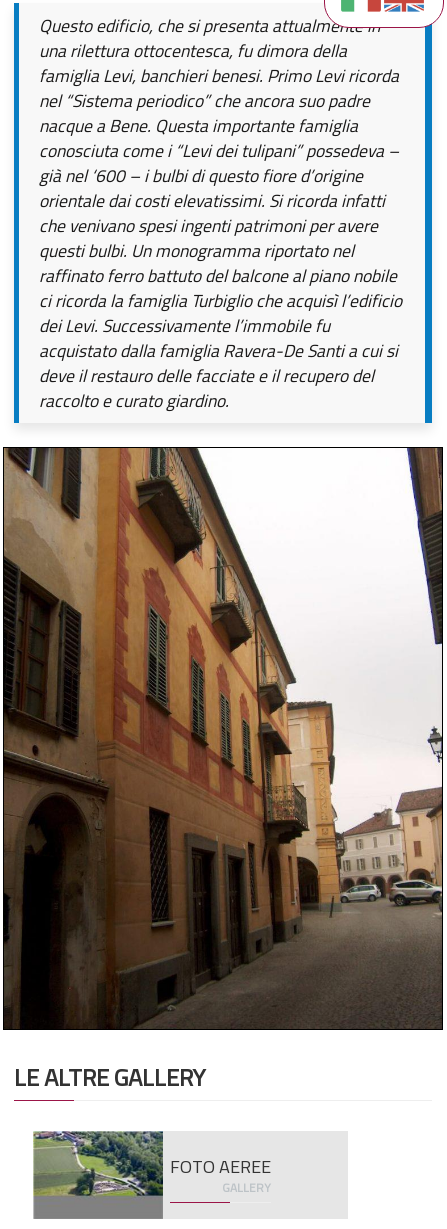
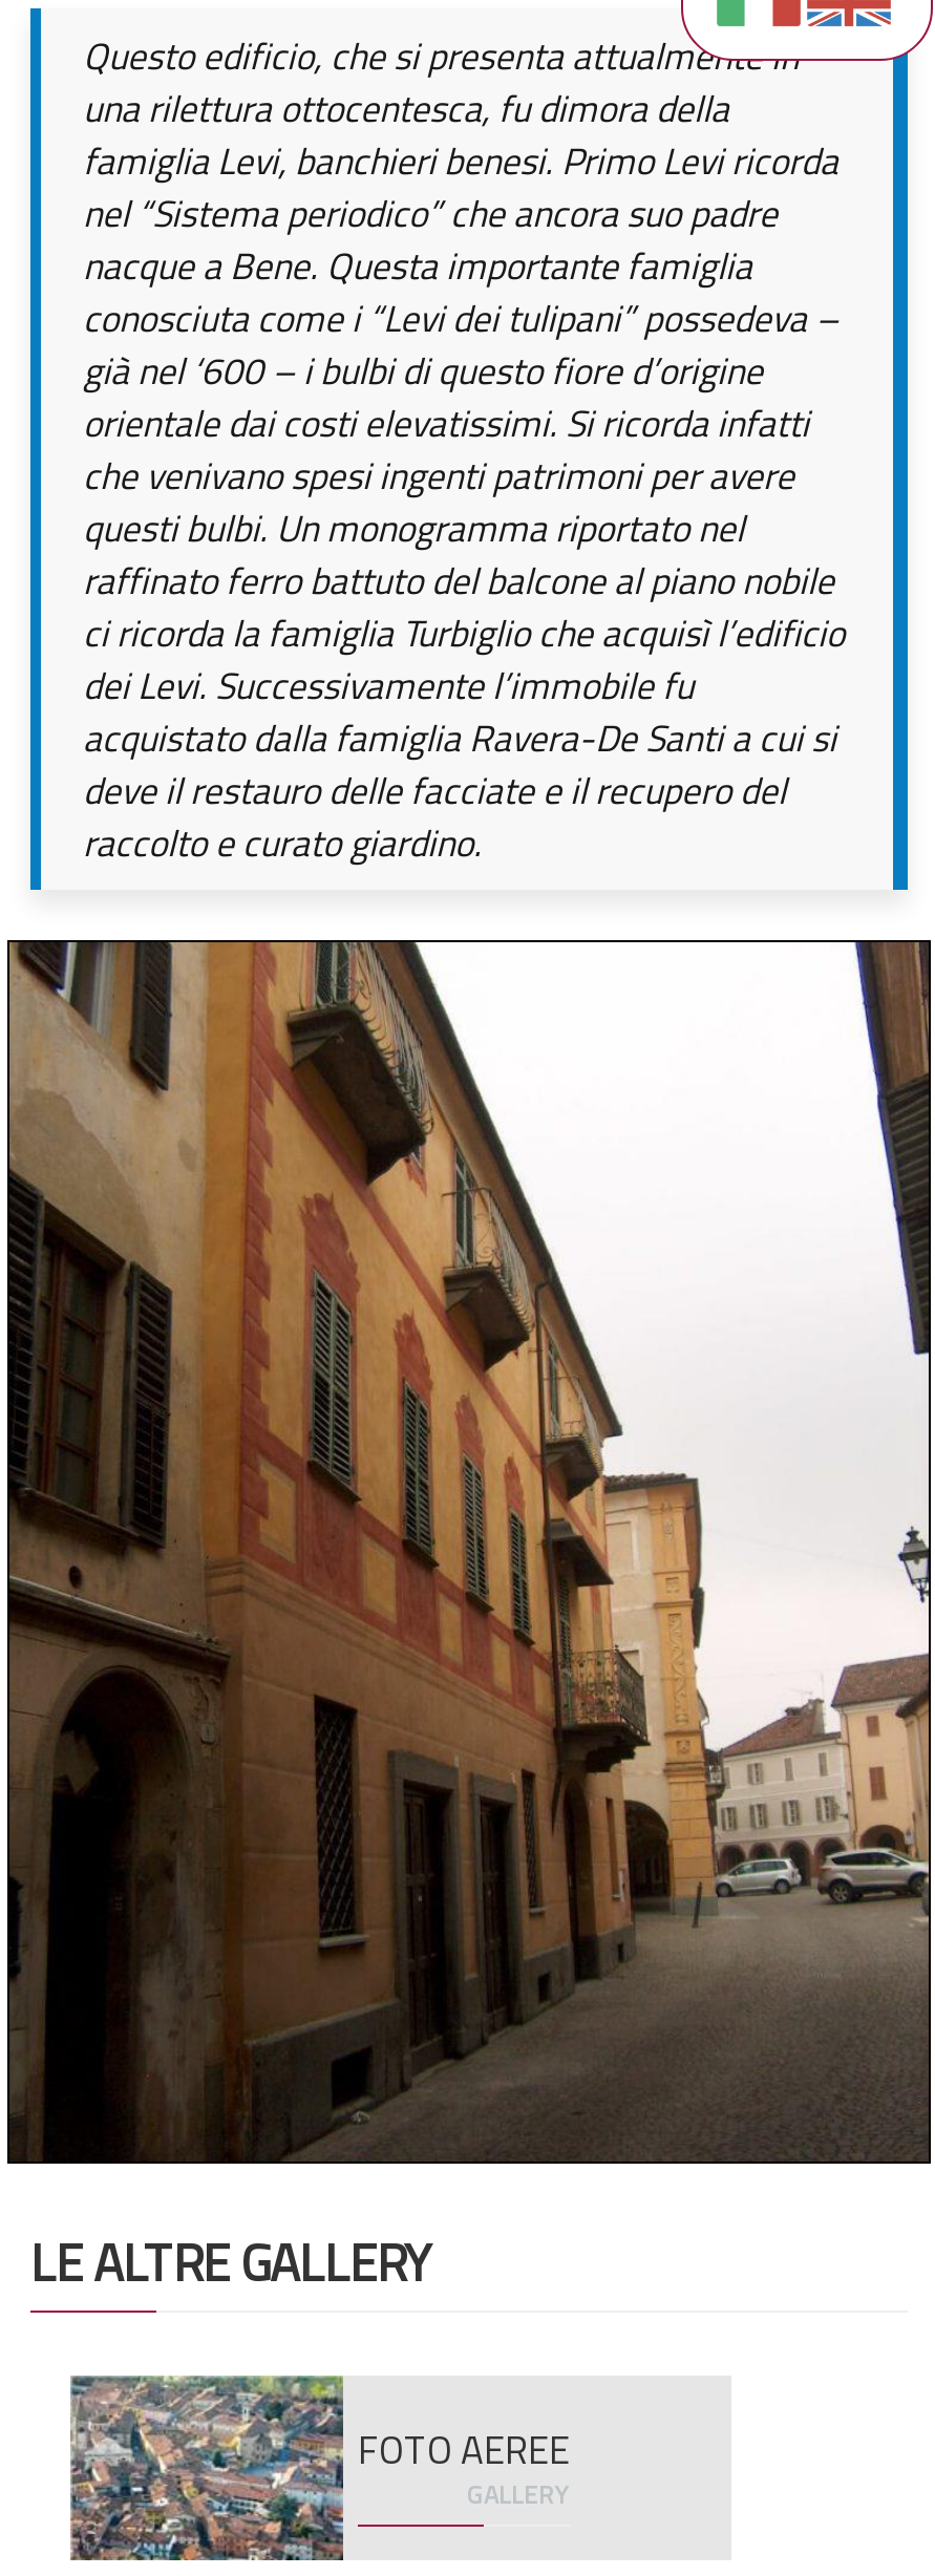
- [image]
+ [image]
